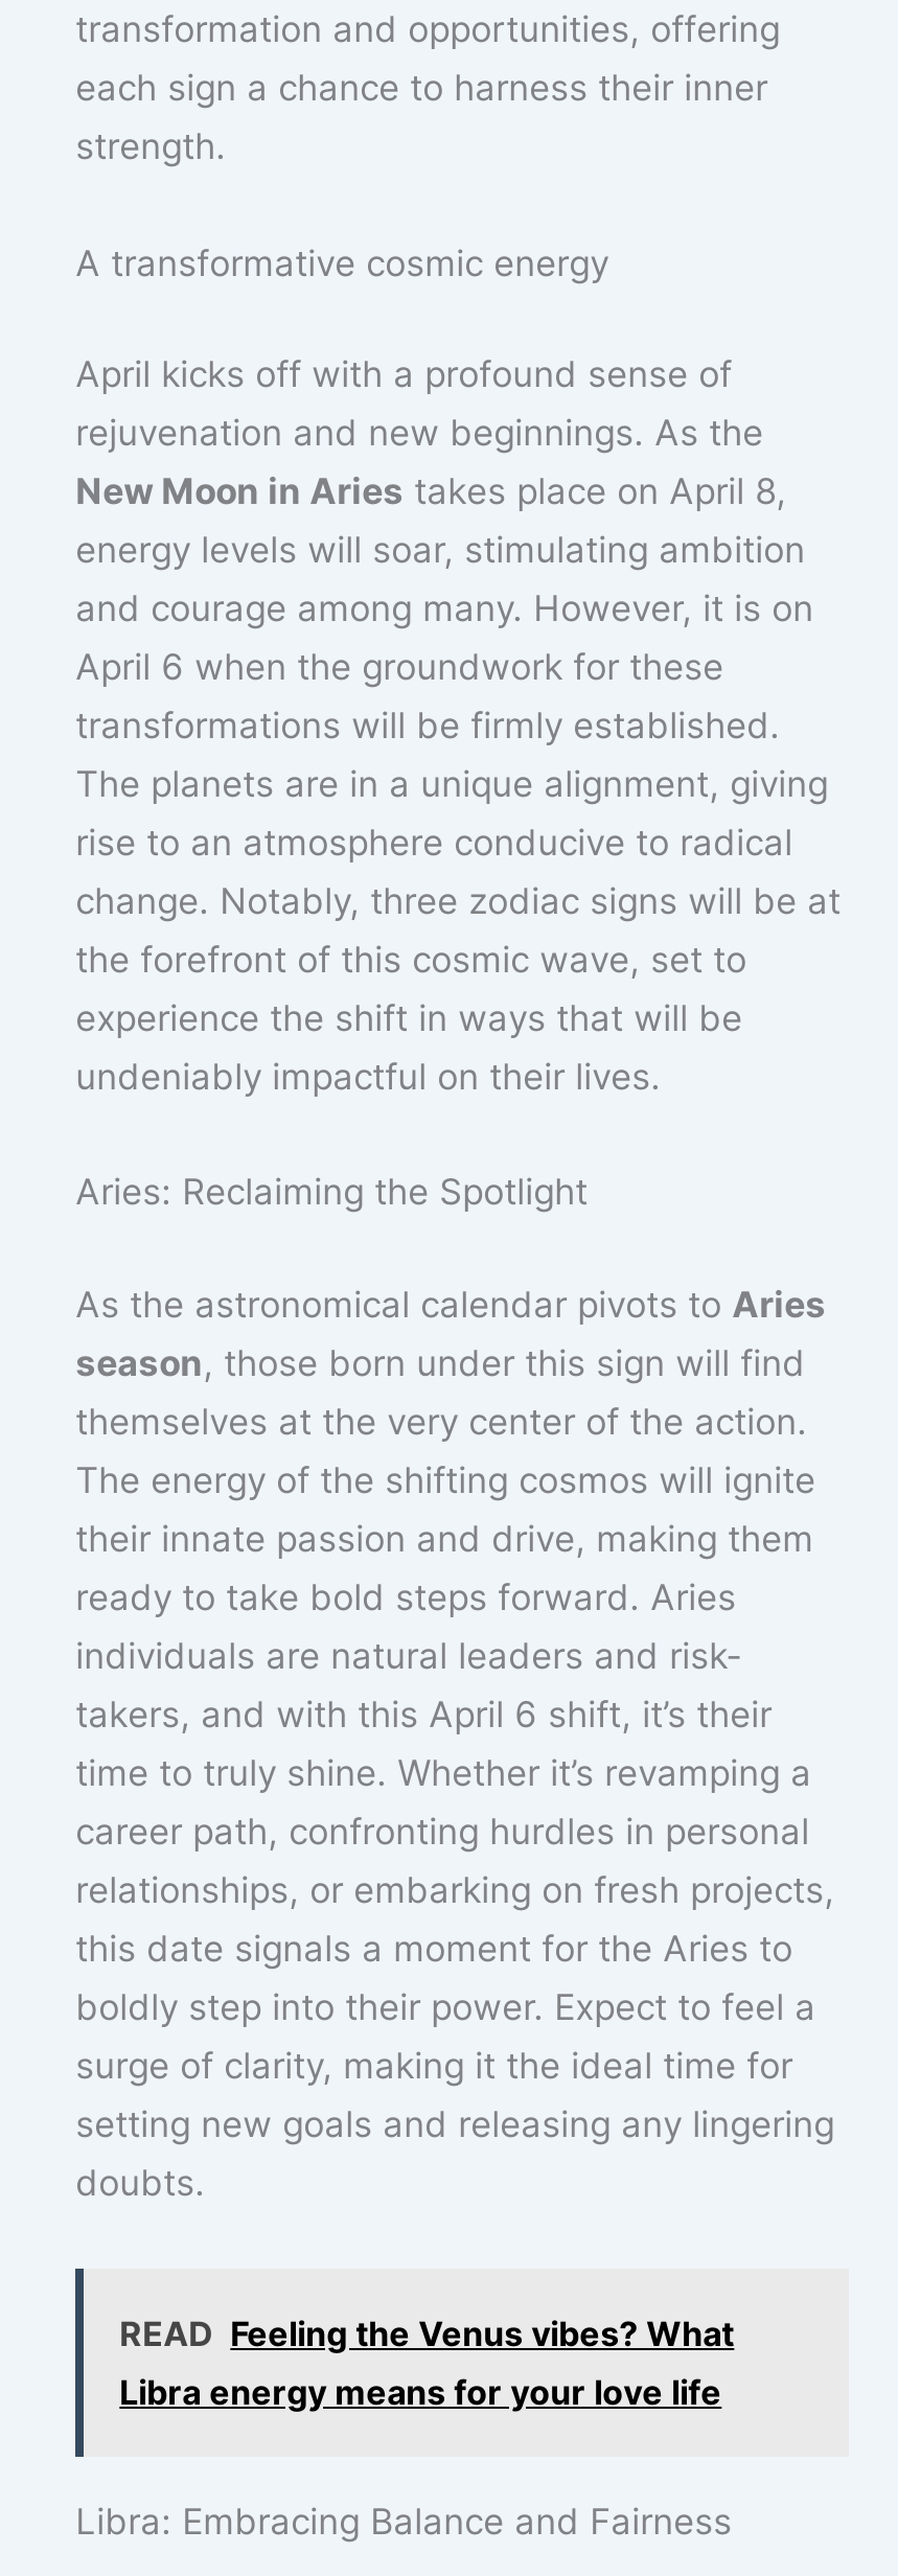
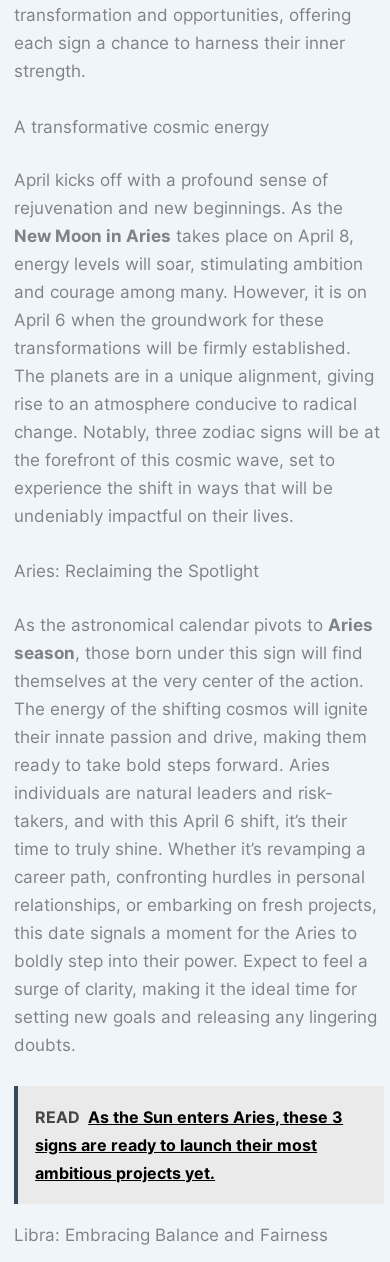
- READ Feeling the Venus vibes? What
- Libra energy means for your love life
+ READ As the Sun enters Aries, these 3
+ signs are ready to launch their most
+ ambitious projects yet.
